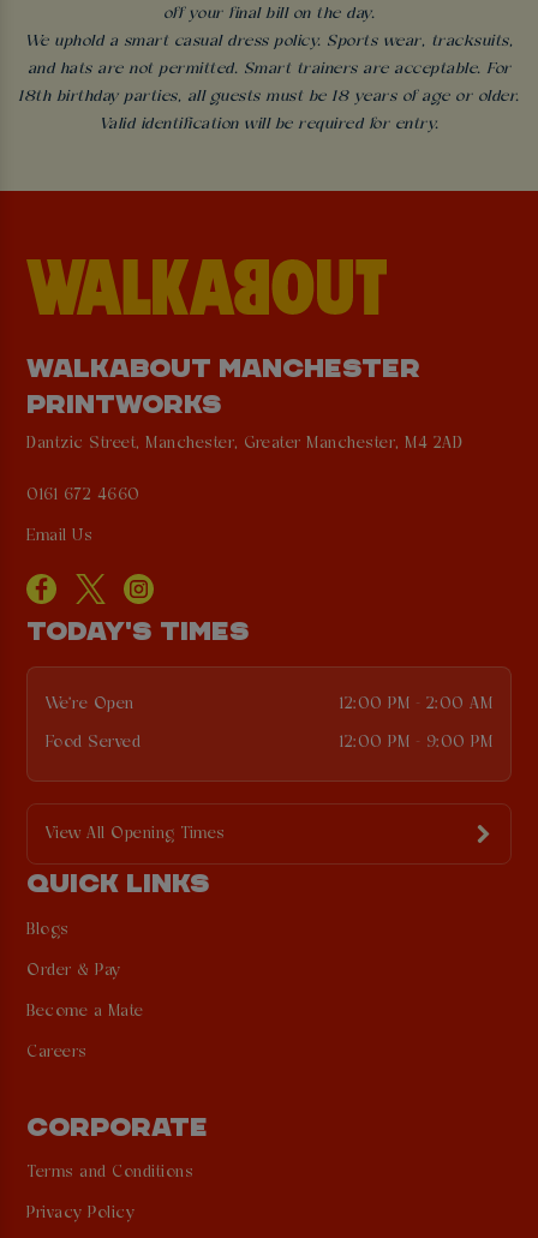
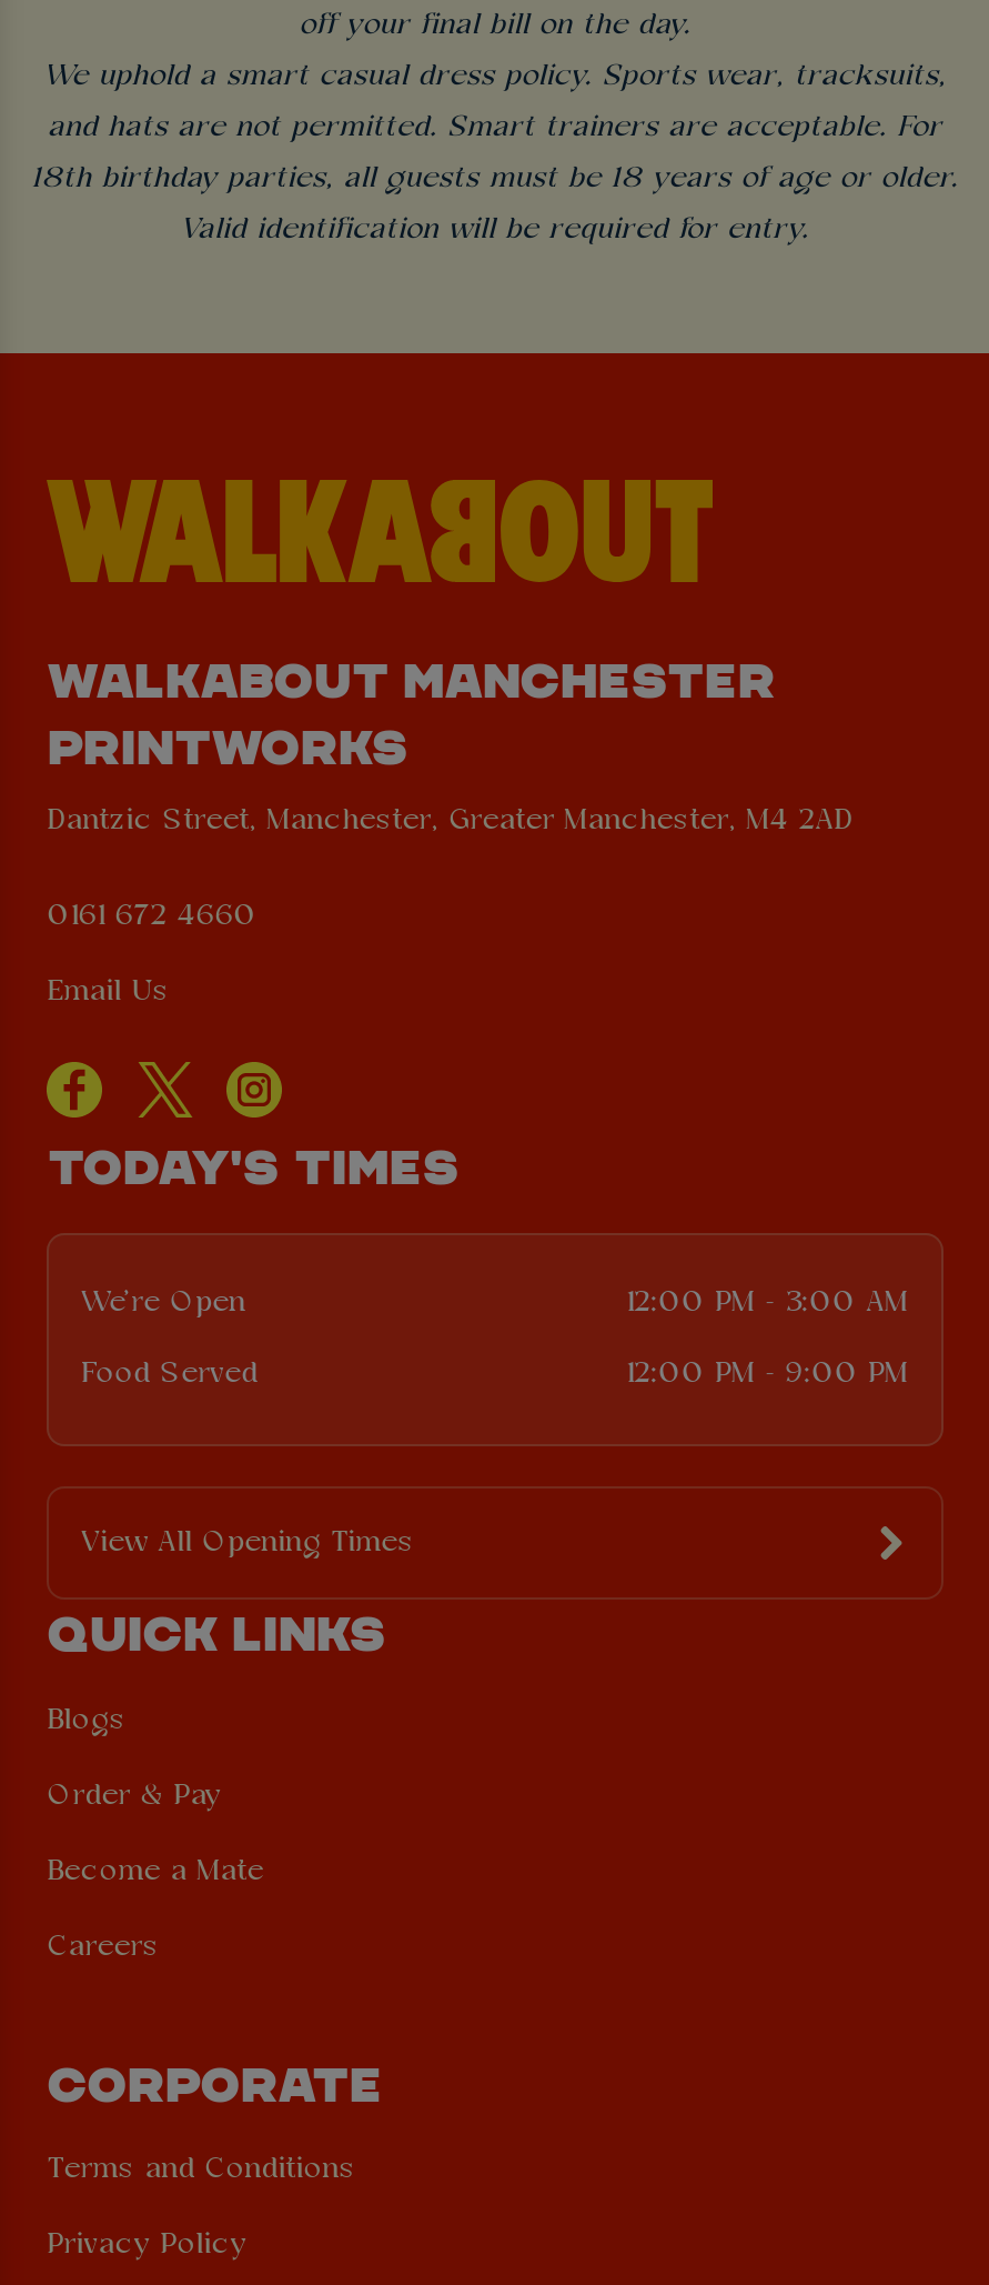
- 12:00 PM - 2:00 AM
+ 12:00 PM - 3:00 AM
